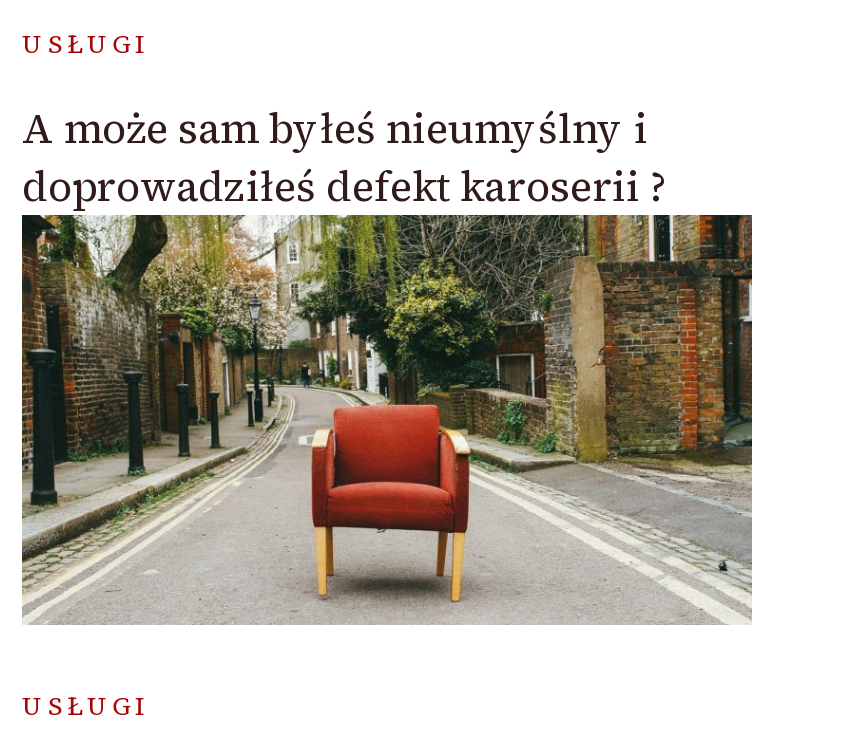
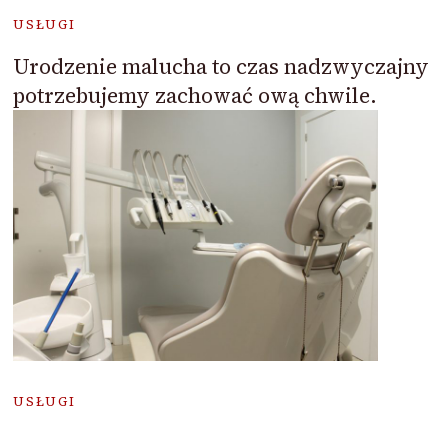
- A może sam byłeś nieumyślny i
- doprowadziłeś defekt karoserii ?
+ Urodzenie malucha to czas nadzwyczajny
+ potrzebujemy zachować ową chwile.

- [image]
+ [image]
